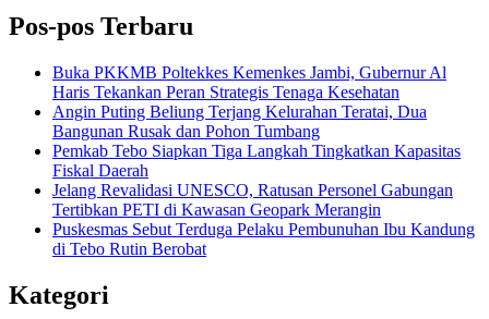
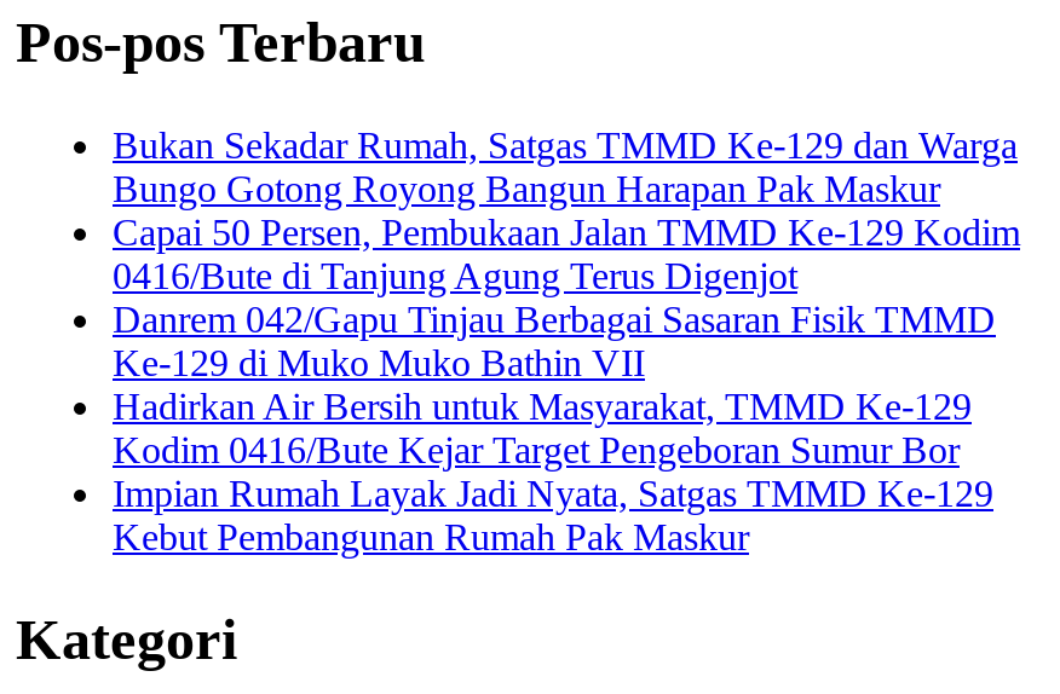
- Buka PKKMB Poltekkes Kemenkes Jambi, Gubernur Al
- Haris Tekankan Peran Strategis Tenaga Kesehatan
- Angin Puting Beliung Terjang Kelurahan Teratai, Dua
- Bangunan Rusak dan Pohon Tumbang
- Pemkab Tebo Siapkan Tiga Langkah Tingkatkan Kapasitas
- Fiskal Daerah
- Jelang Revalidasi UNESCO, Ratusan Personel Gabungan
- Tertibkan PETI di Kawasan Geopark Merangin
- Puskesmas Sebut Terduga Pelaku Pembunuhan Ibu Kandung
- di Tebo Rutin Berobat
+ Bukan Sekadar Rumah, Satgas TMMD Ke-129 dan Warga
+ Bungo Gotong Royong Bangun Harapan Pak Maskur
+ Capai 50 Persen, Pembukaan Jalan TMMD Ke-129 Kodim
+ 0416/Bute di Tanjung Agung Terus Digenjot
+ Danrem 042/Gapu Tinjau Berbagai Sasaran Fisik TMMD
+ Ke-129 di Muko Muko Bathin VII
+ Hadirkan Air Bersih untuk Masyarakat, TMMD Ke-129
+ Kodim 0416/Bute Kejar Target Pengeboran Sumur Bor
+ Impian Rumah Layak Jadi Nyata, Satgas TMMD Ke-129
+ Kebut Pembangunan Rumah Pak Maskur
